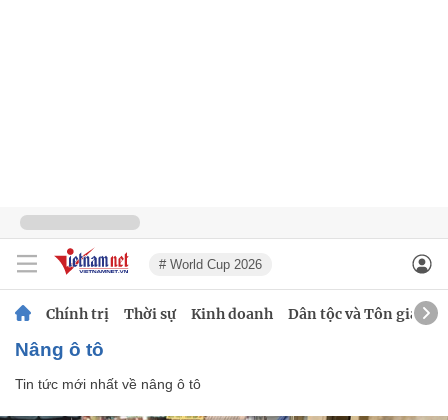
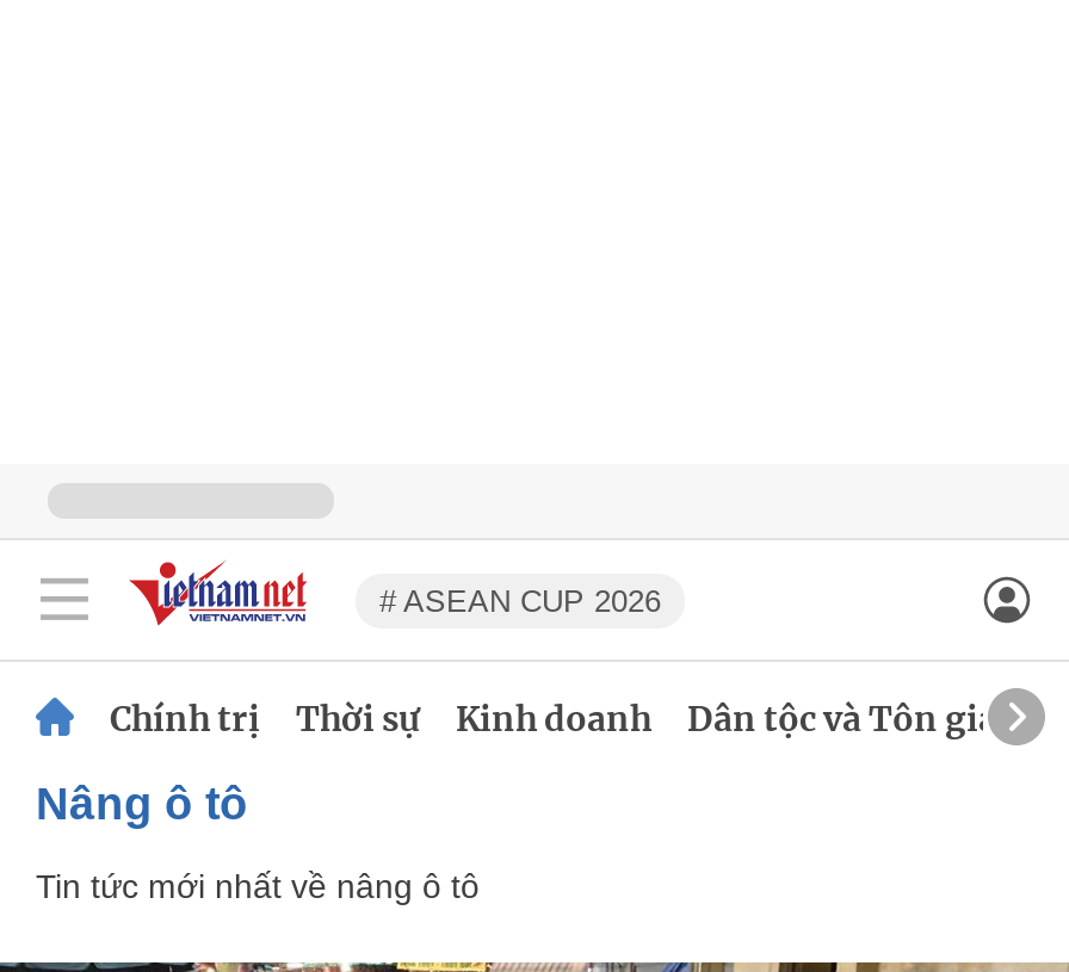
- # World Cup 2026
+ # ASEAN CUP 2026
